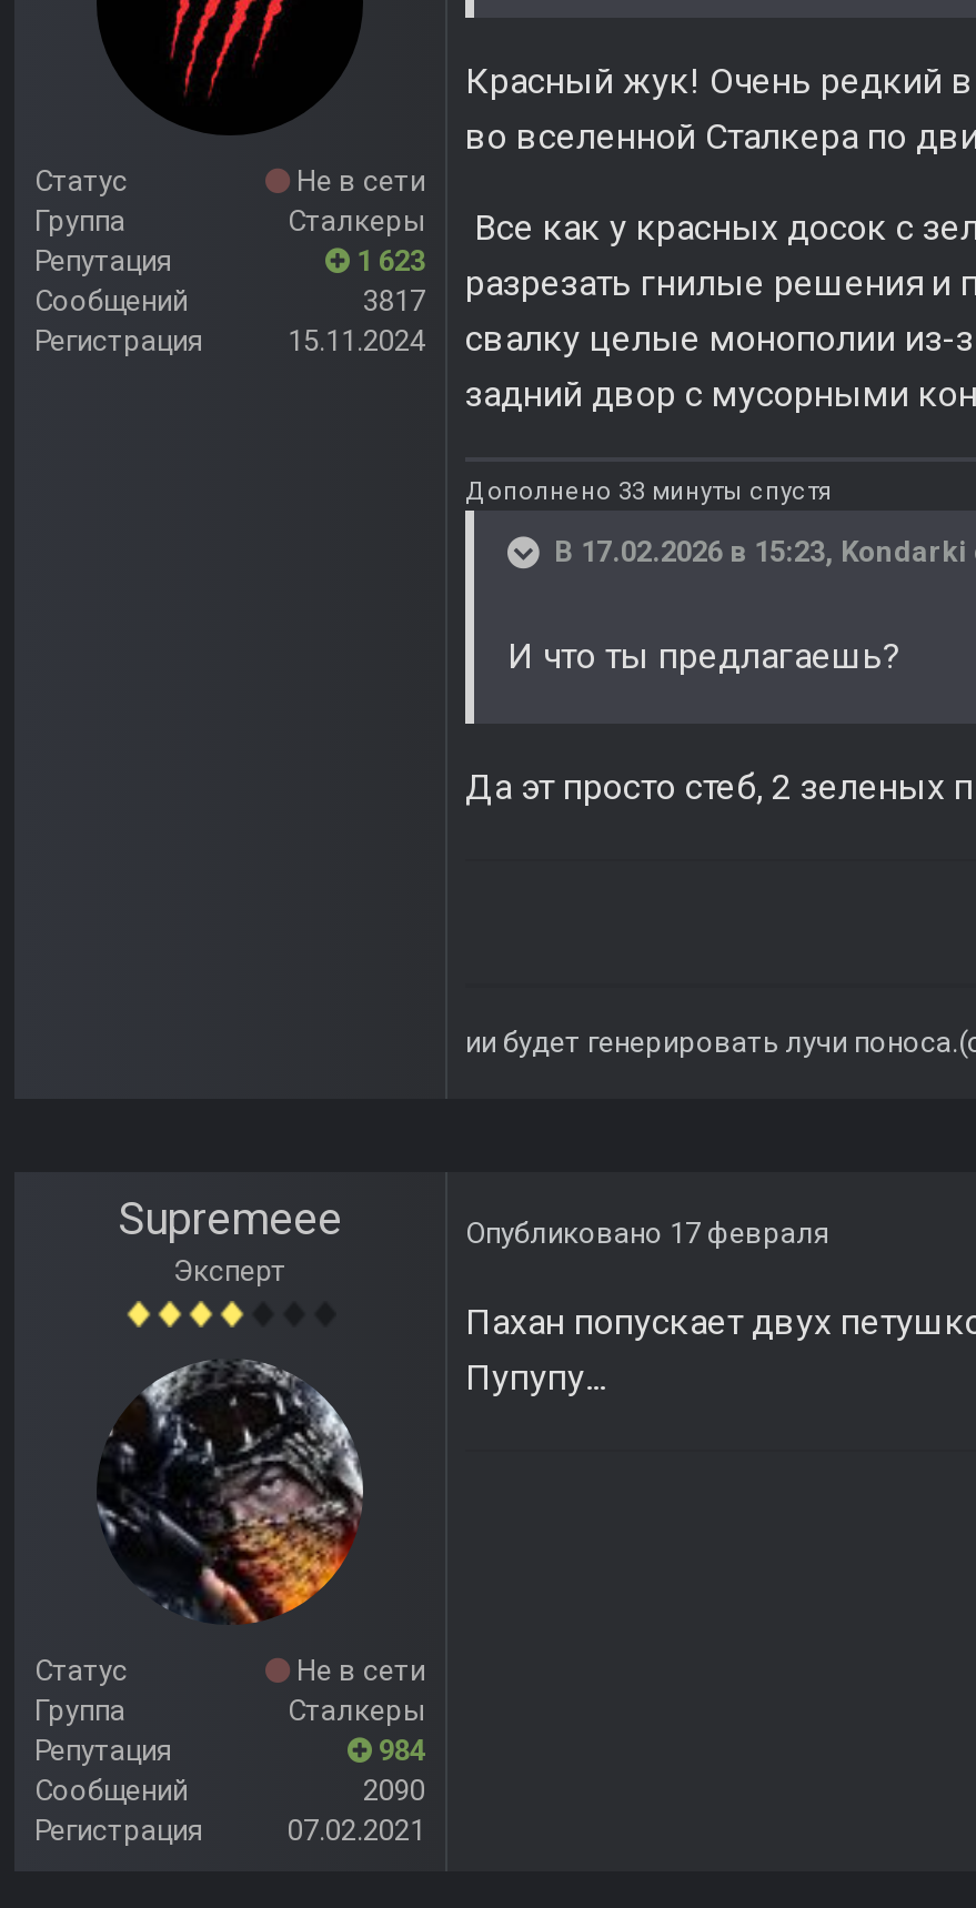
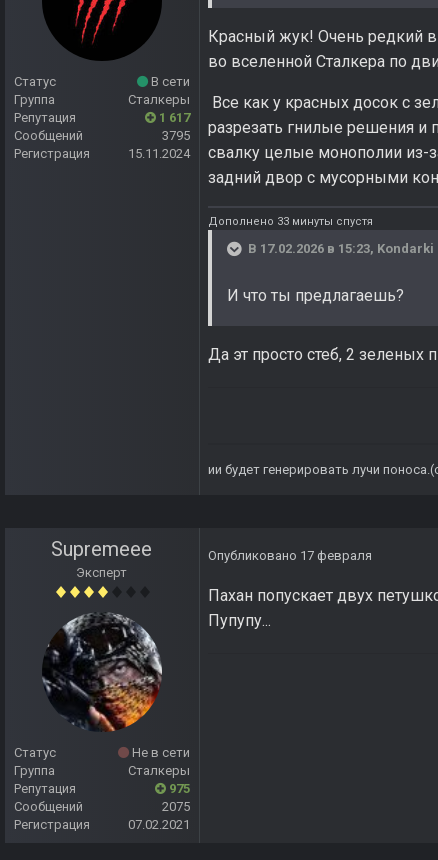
- Не в сети
+ В сети

- 1 623
+ 1 617

- 3817
+ 3795

- 984
+ 975

- 2090
+ 2075
